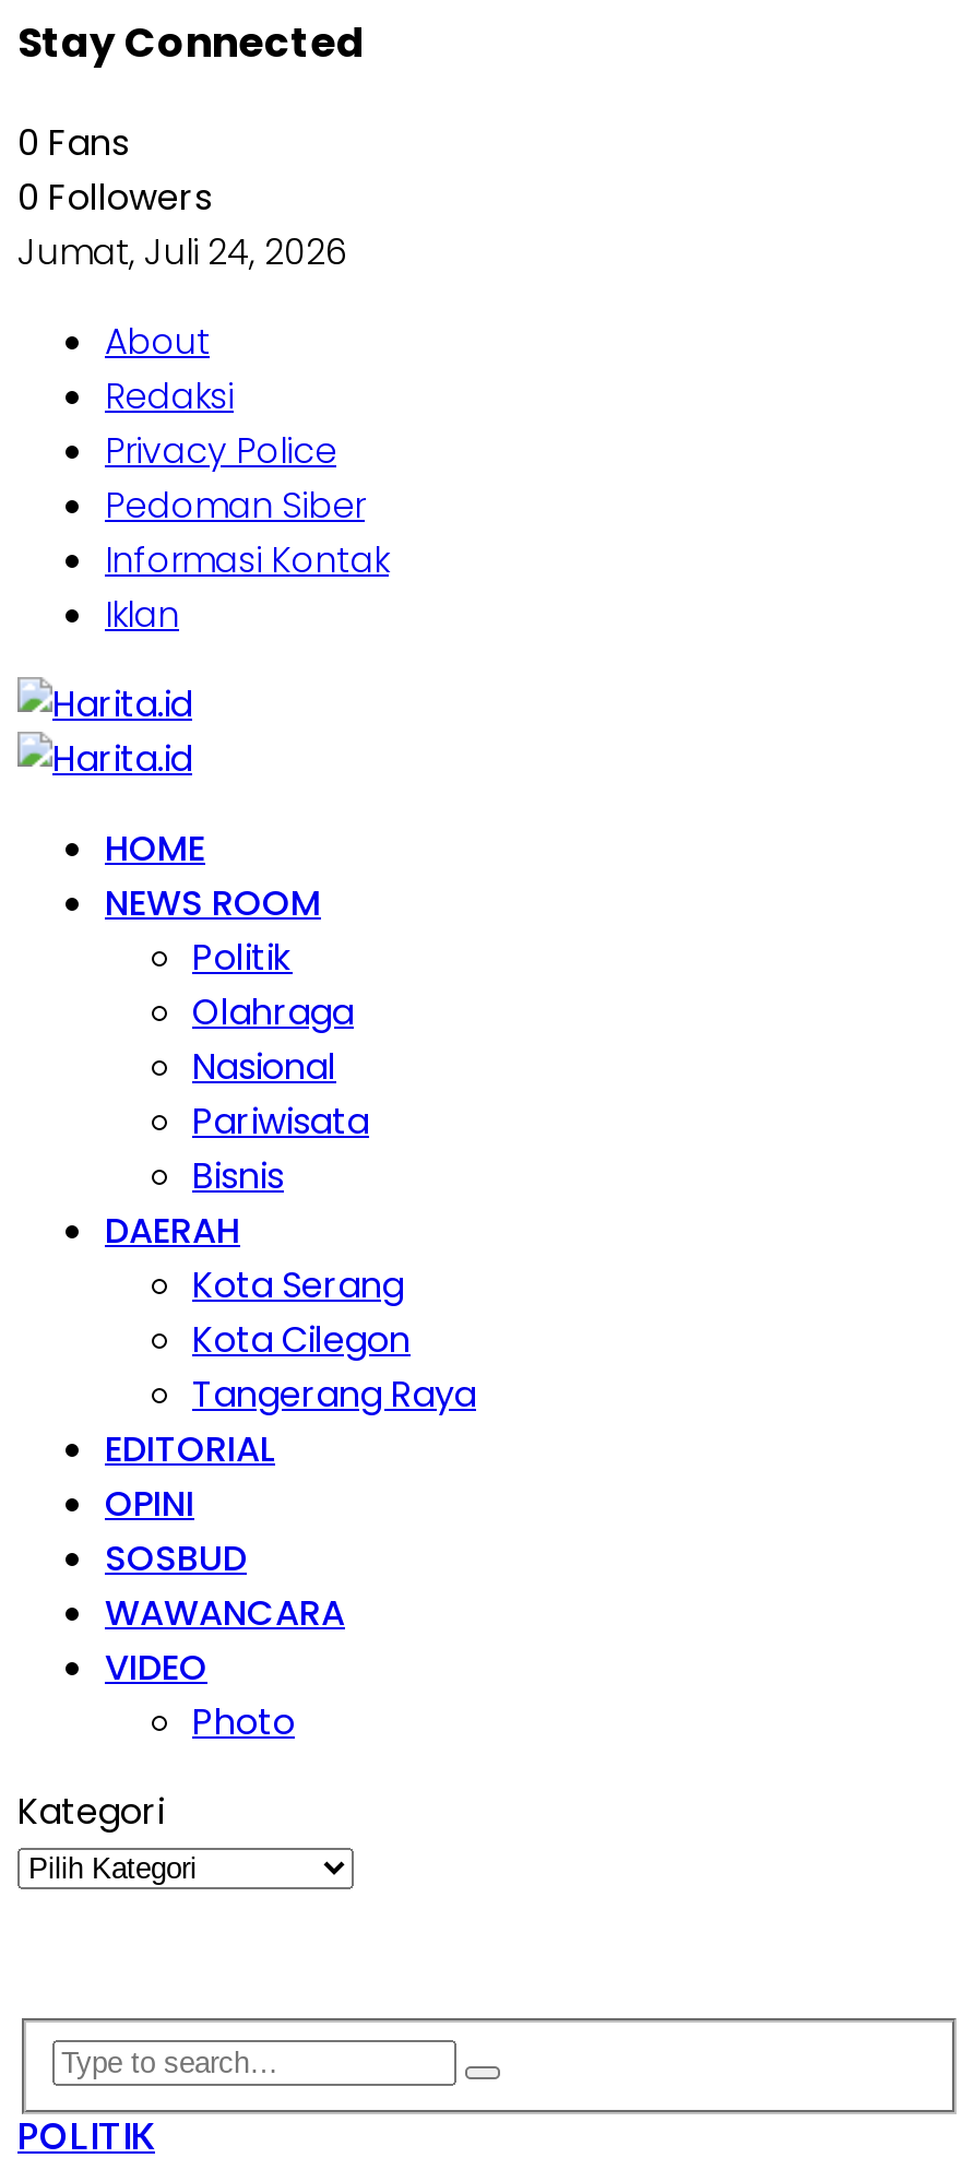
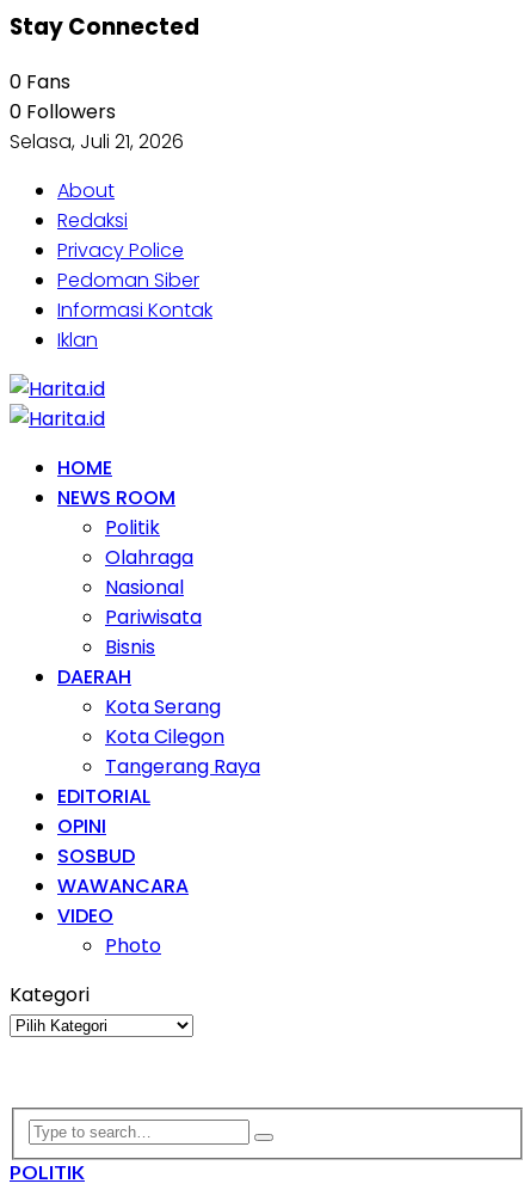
- Jumat, Juli 24, 2026
+ Selasa, Juli 21, 2026
